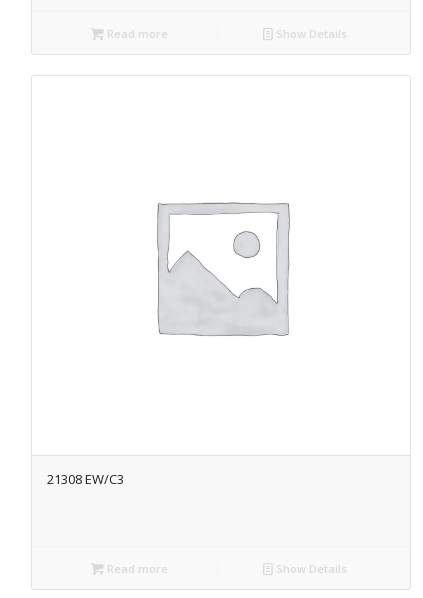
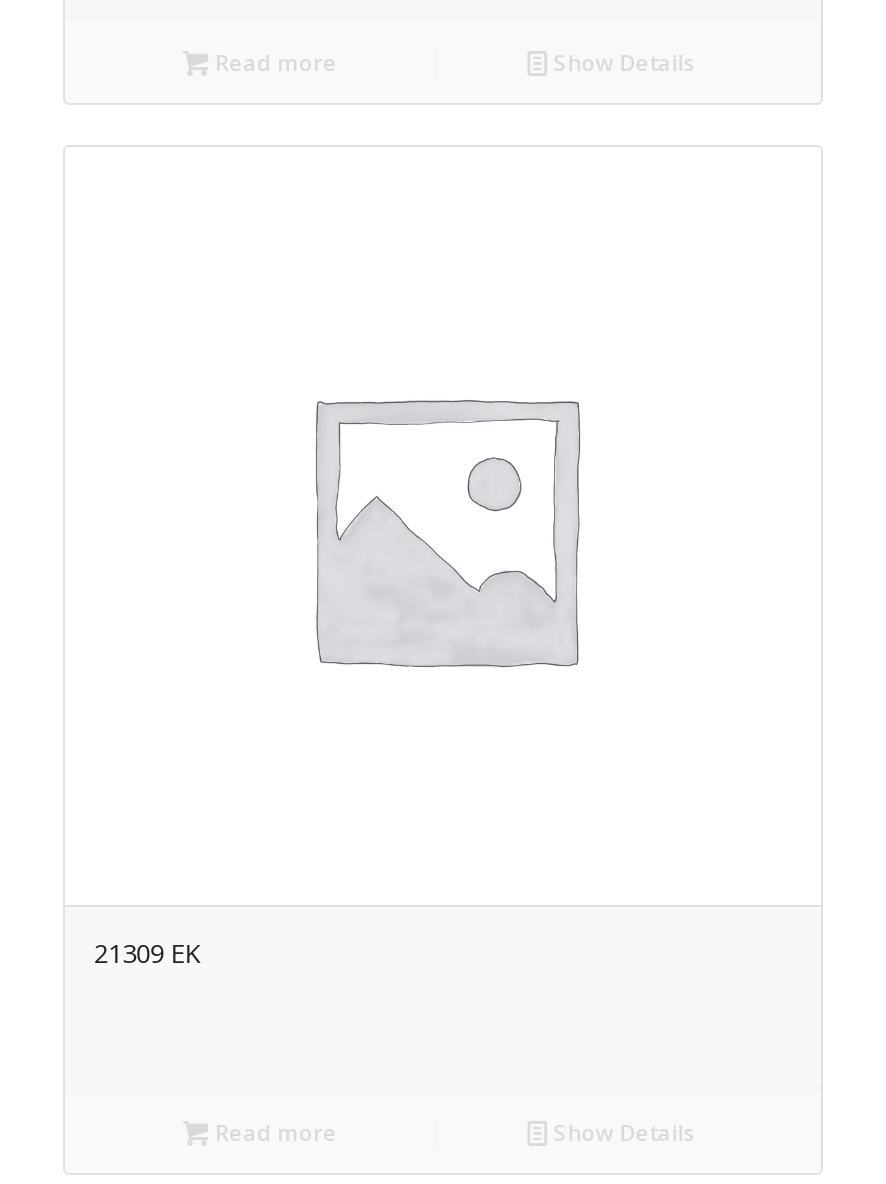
- 21308 EW/C3
+ 21309 EK
